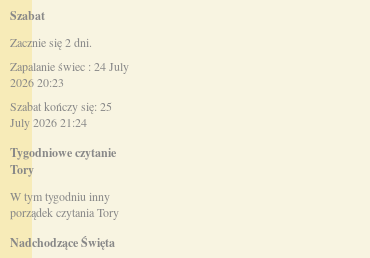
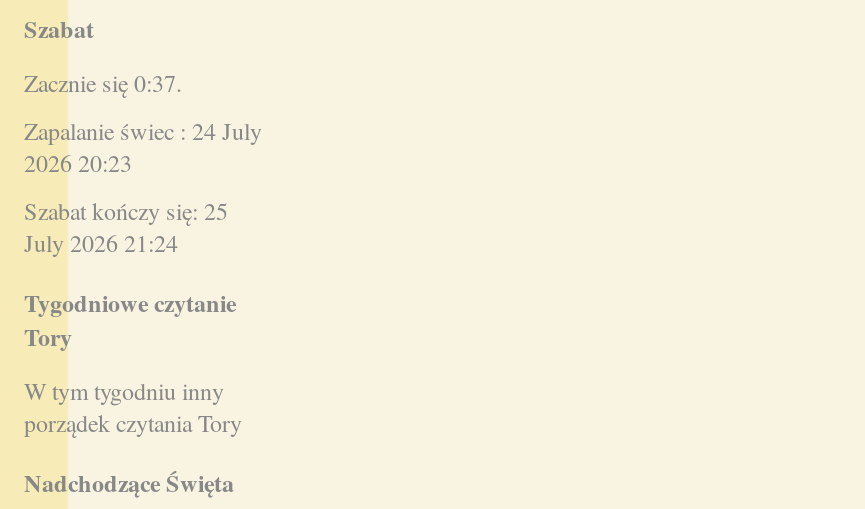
- Zacznie się 2 dni.
+ Zacznie się 0:37.
